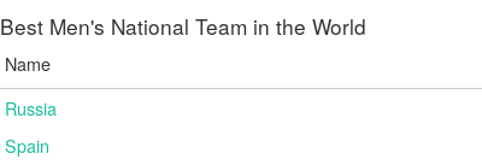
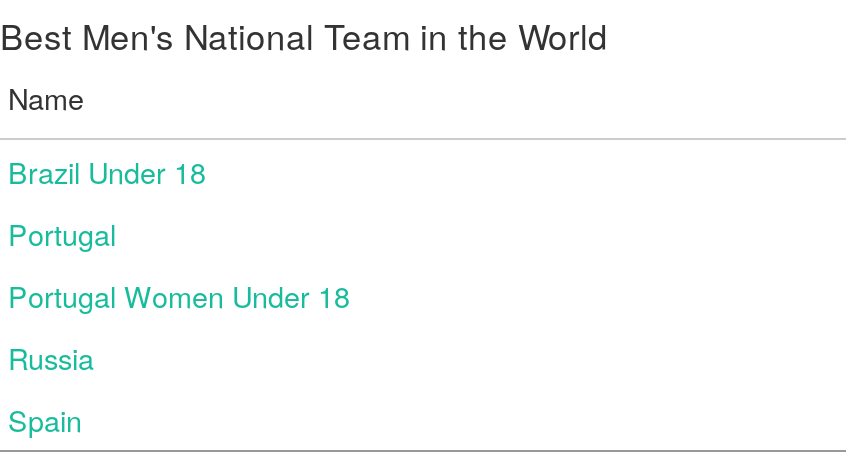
+ Brazil Under 18
+ Portugal
+ Portugal Women Under 18
